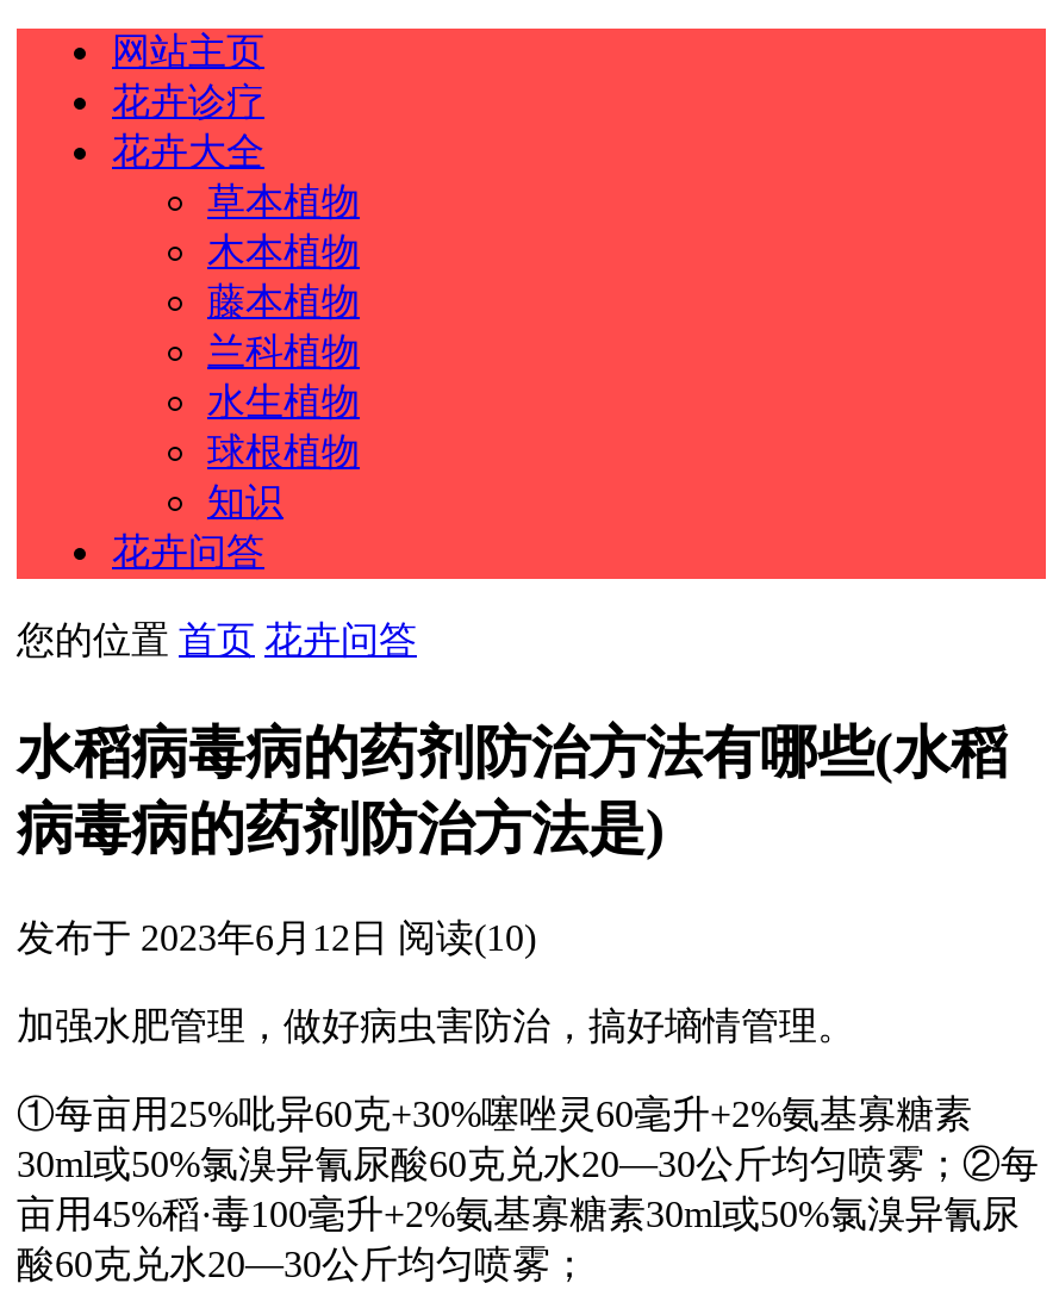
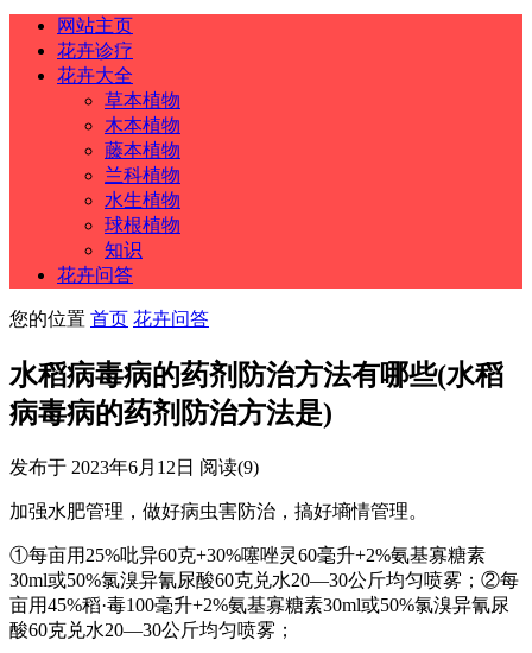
- 发布于 2023年6月12日阅读(10)
+ 发布于 2023年6月12日阅读(9)
